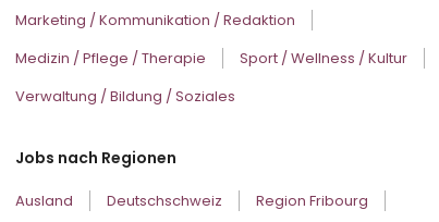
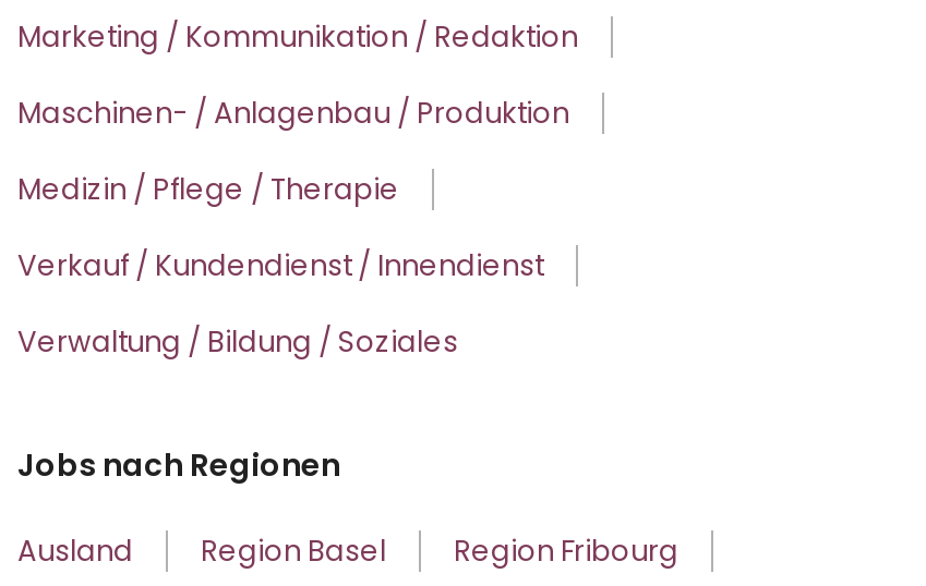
+ Maschinen- / Anlagenbau / Produktion

- Sport / Wellness / Kultur
+ Verkauf / Kundendienst / Innendienst

- Deutschschweiz
+ Region Basel
